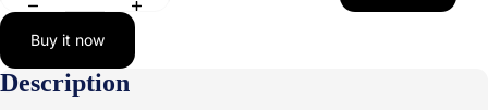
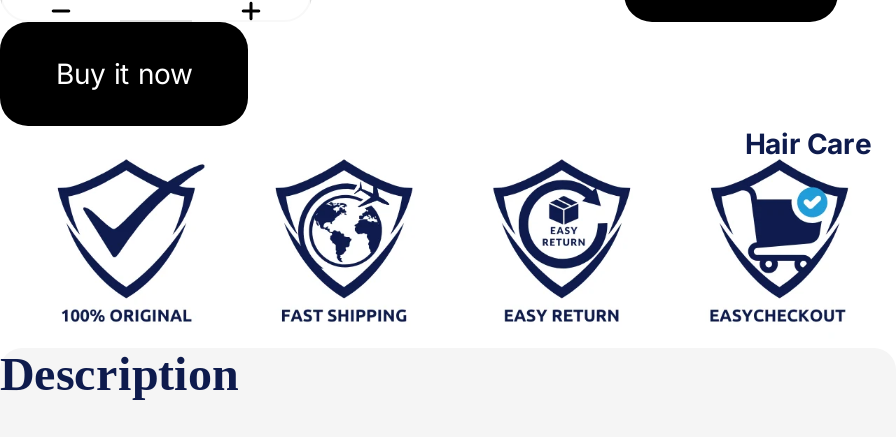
+ [image]

+ [image]

+ [image]

+ [image]

+ Hair Care
